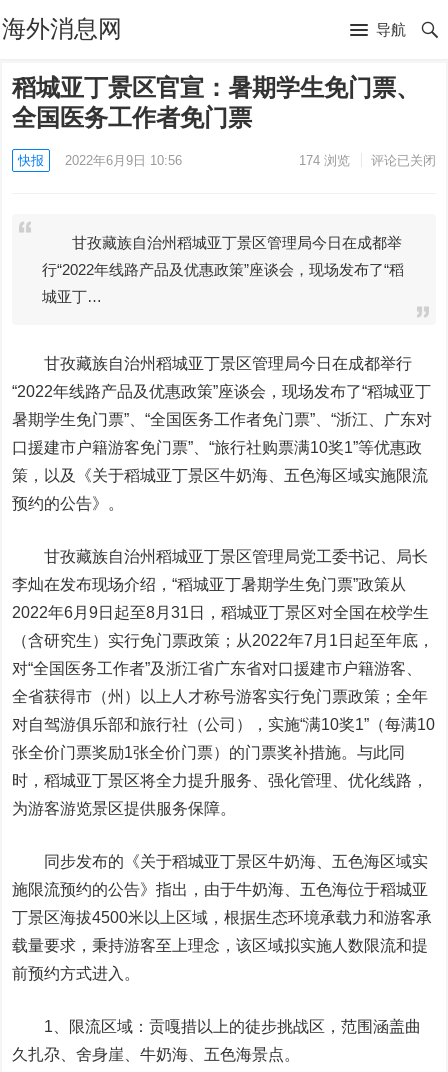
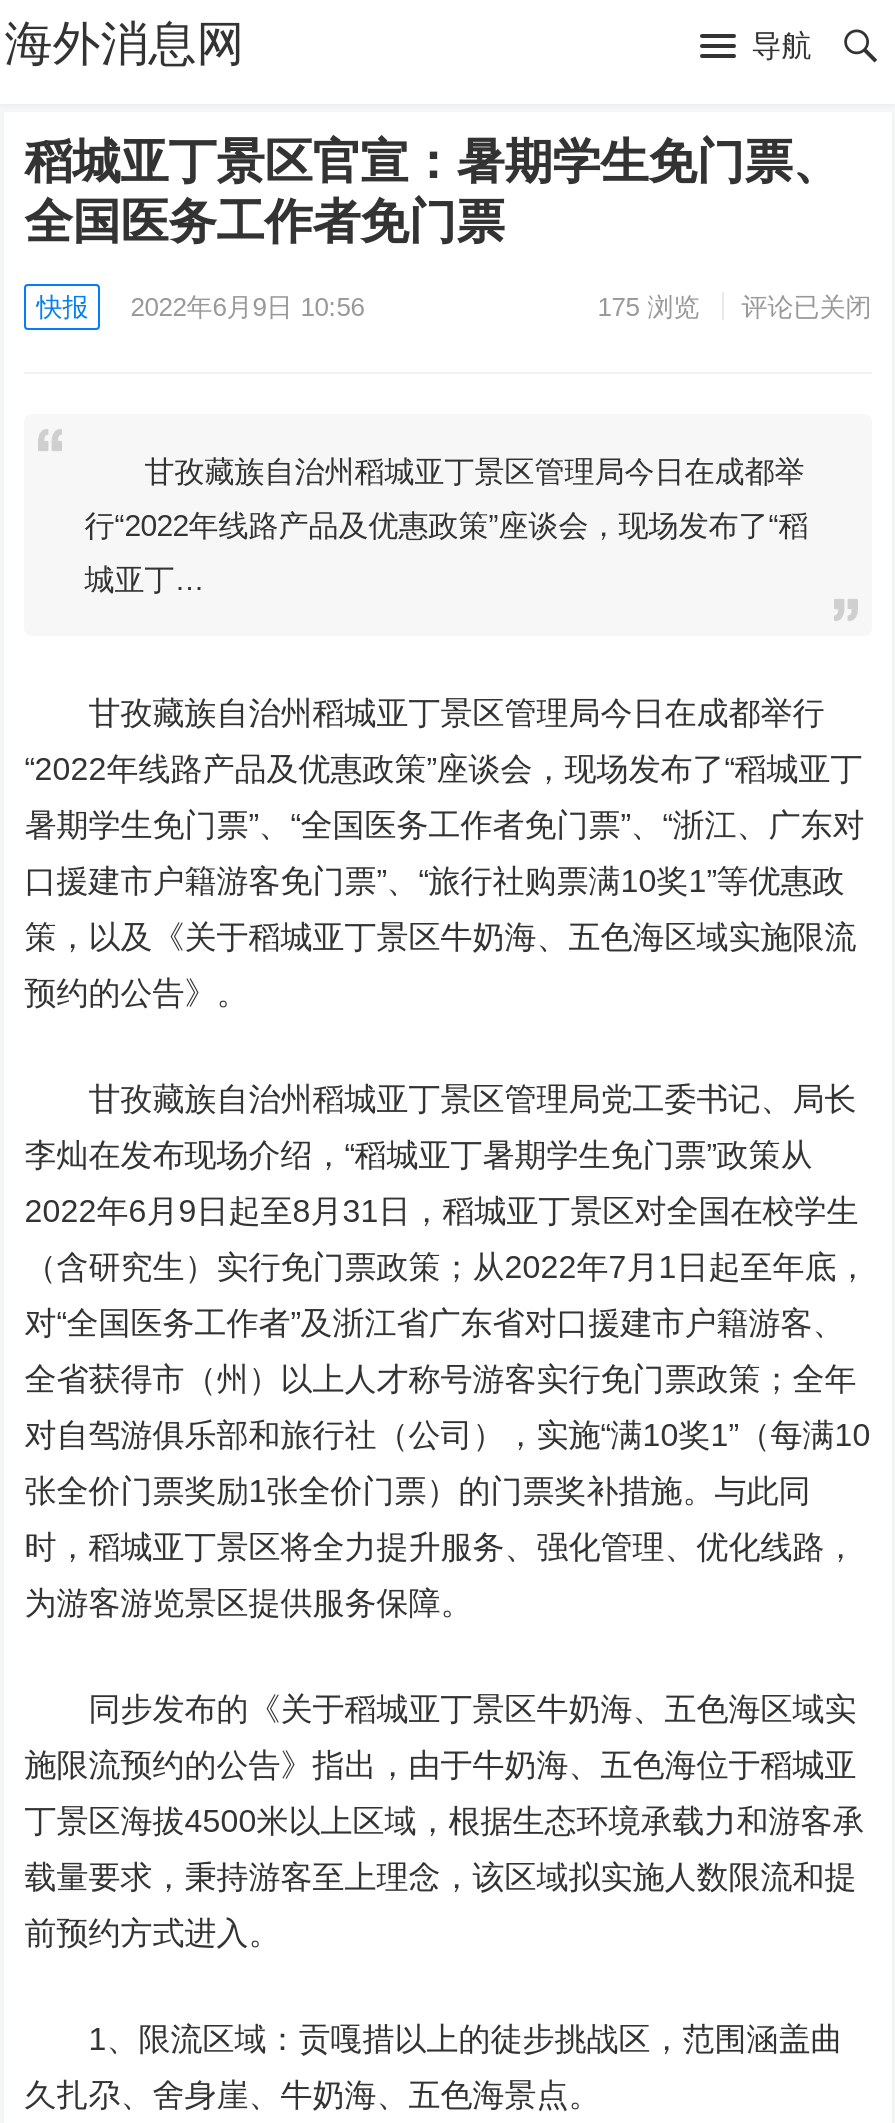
- 174浏览 评论已关闭
+ 175浏览 评论已关闭
